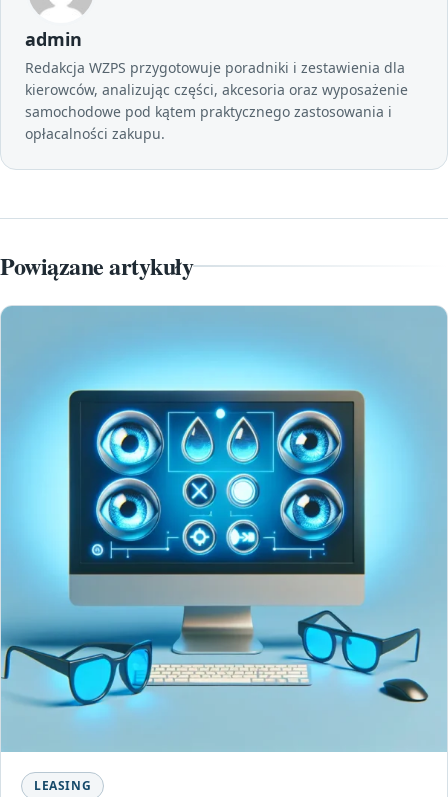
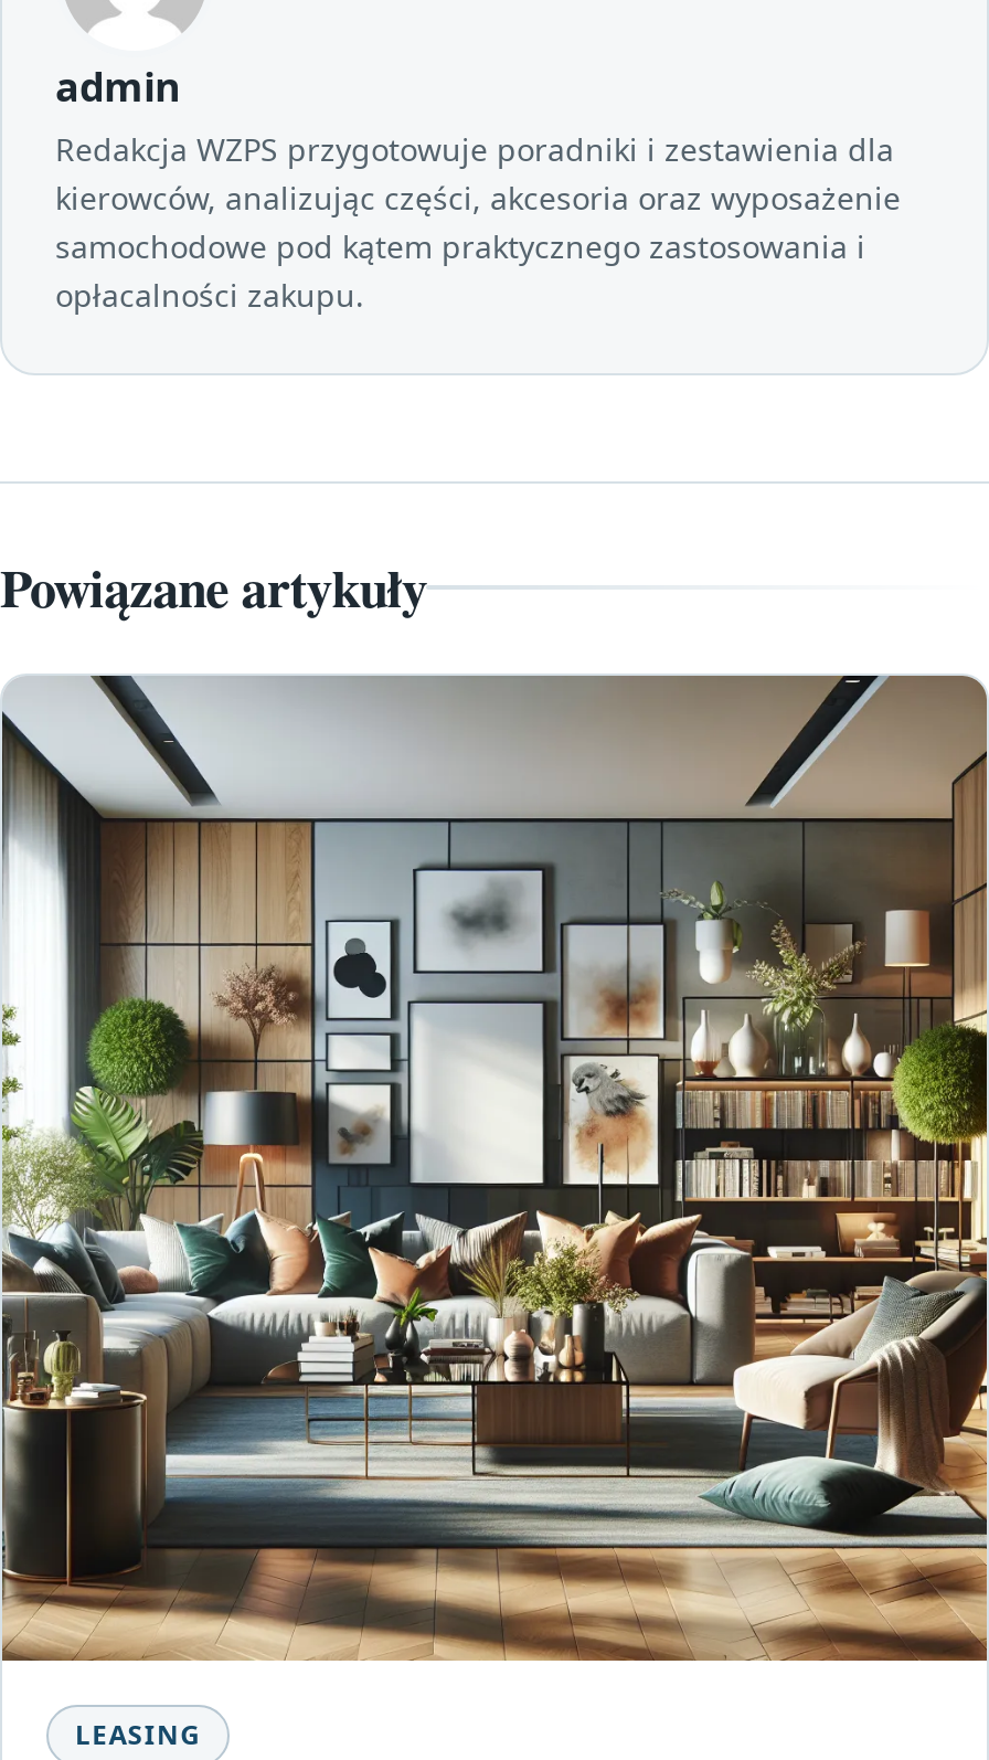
- [image]
+ [image]
